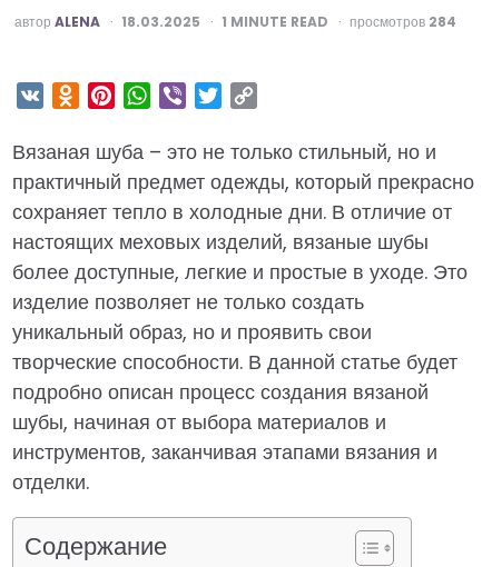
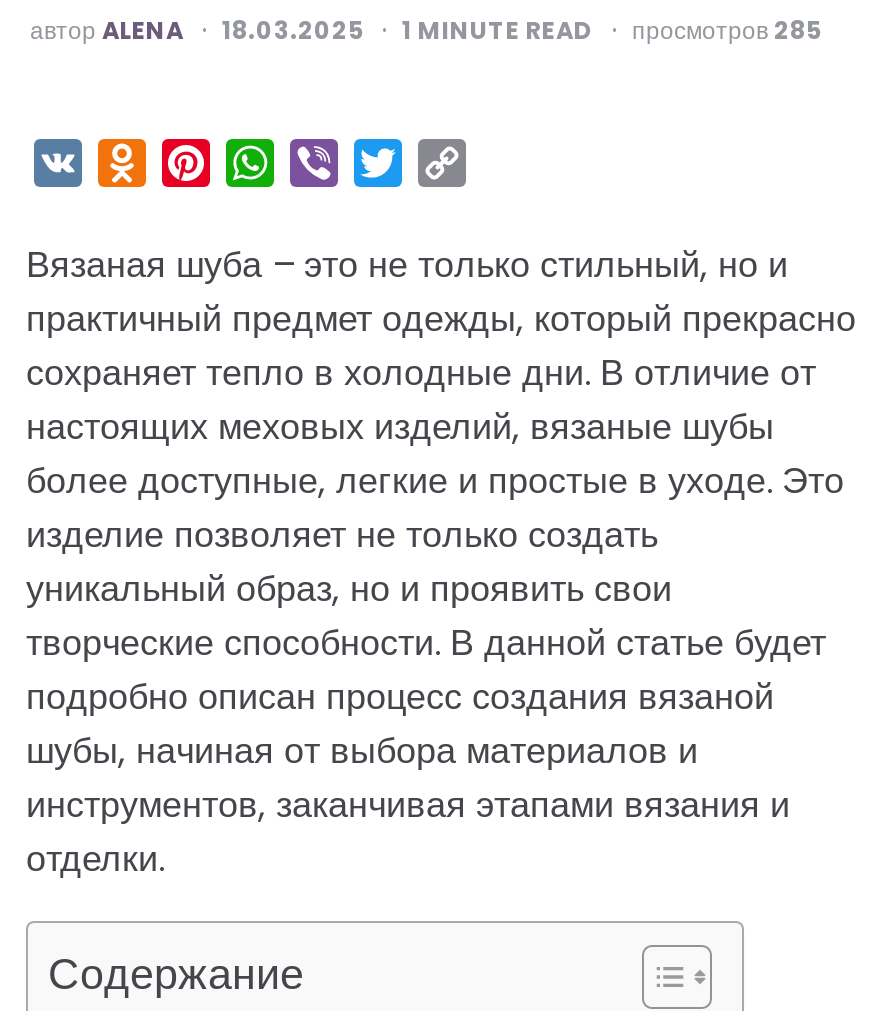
- просмотров 284
+ просмотров 285
